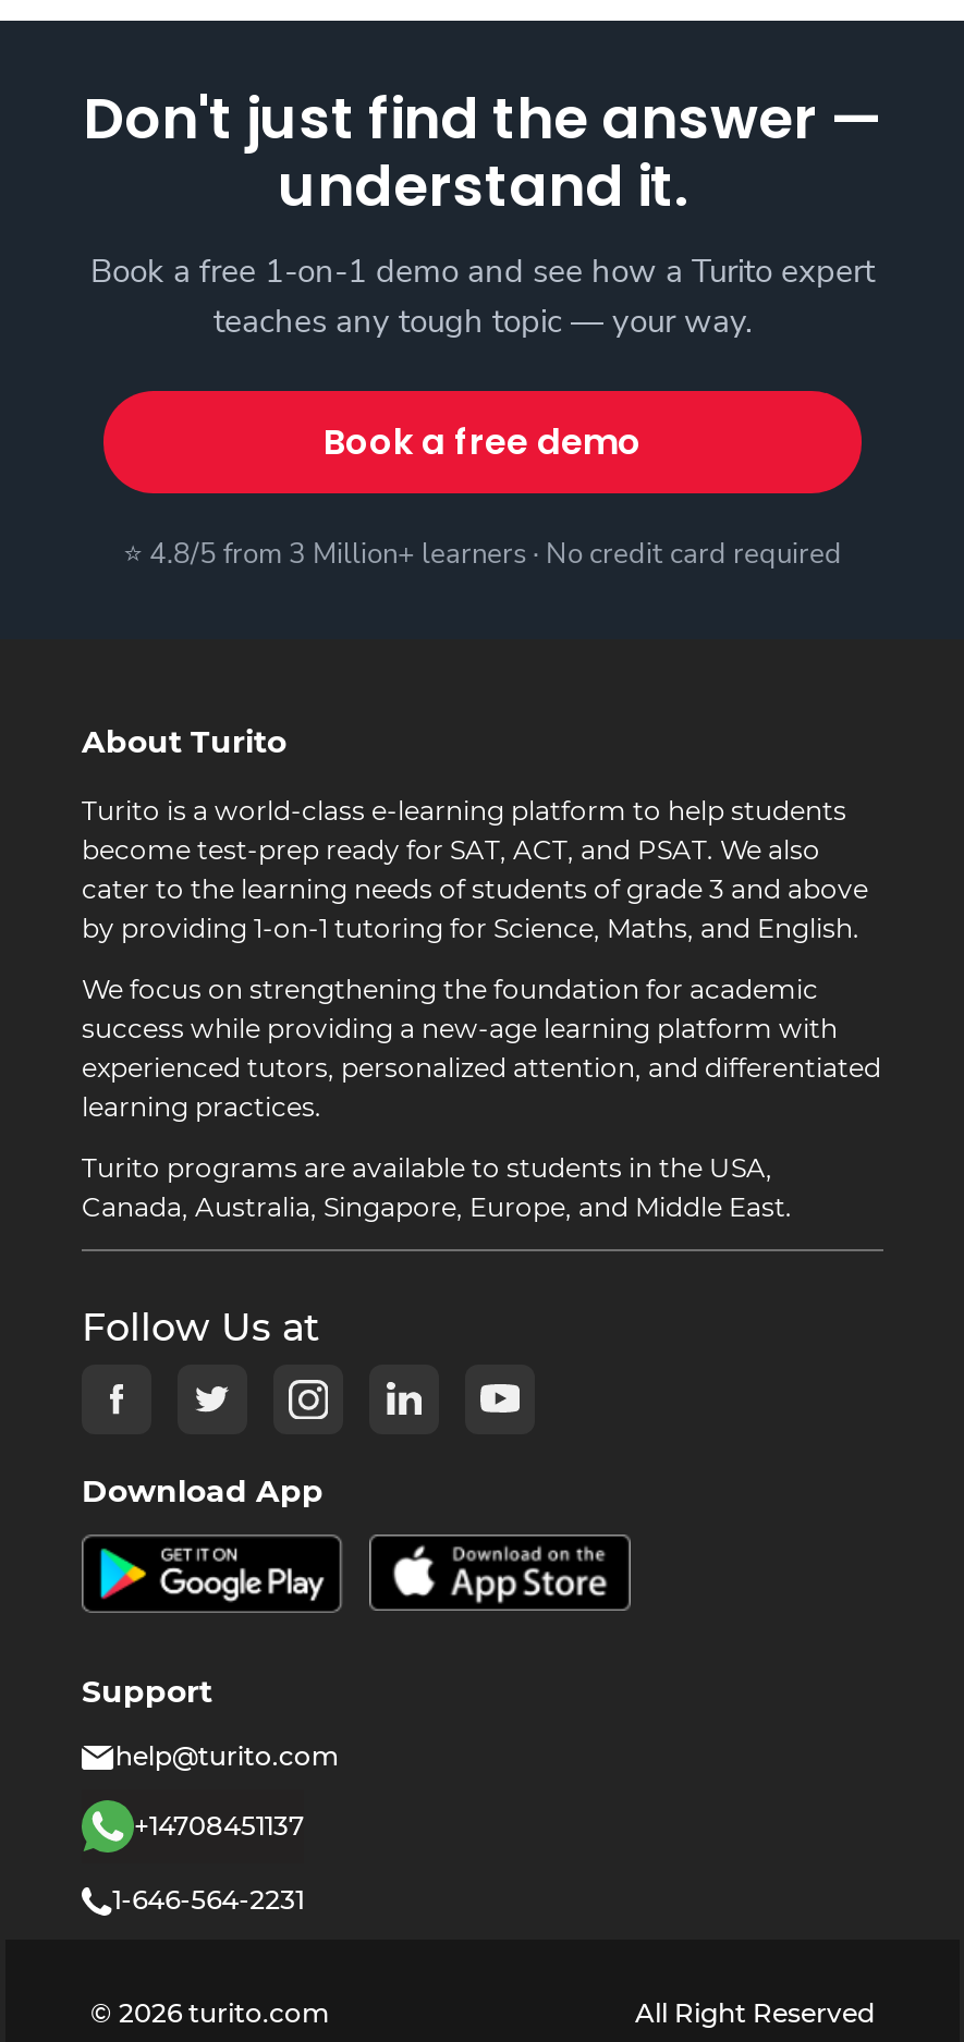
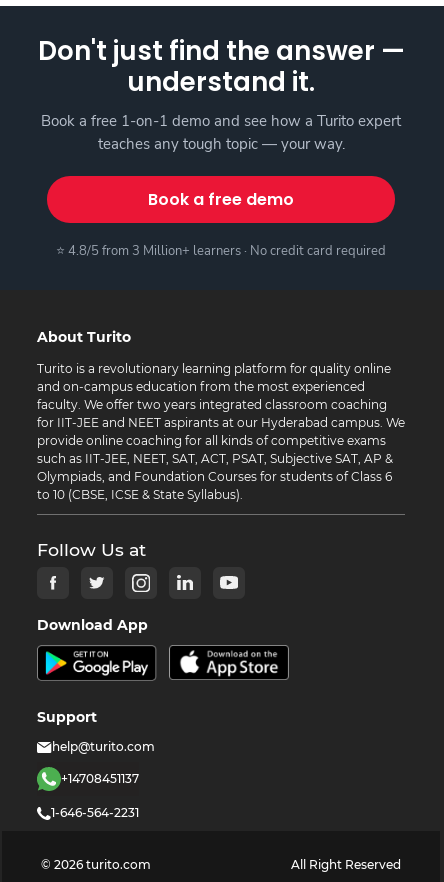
- Turito is a world-class e-learning platform to help students
- become test-prep ready for SAT, ACT, and PSAT. We also
- cater to the learning needs of students of grade 3 and above
- by providing 1-on-1 tutoring for Science, Maths, and English.
- We focus on strengthening the foundation for academic
- success while providing a new-age learning platform with
- experienced tutors, personalized attention, and differentiated
- learning practices.
- Turito programs are available to students in the USA,
- Canada, Australia, Singapore, Europe, and Middle East.
+ Turito is a revolutionary learning platform for quality online
+ and on-campus education from the most experienced
+ faculty. We offer two years integrated classroom coaching
+ for IIT-JEE and NEET aspirants at our Hyderabad campus. We
+ provide online coaching for all kinds of competitive exams
+ such as IIT-JEE, NEET, SAT, ACT, PSAT, Subjective SAT, AP &
+ Olympiads, and Foundation Courses for students of Class 6
+ to 10 (CBSE, ICSE & State Syllabus).
